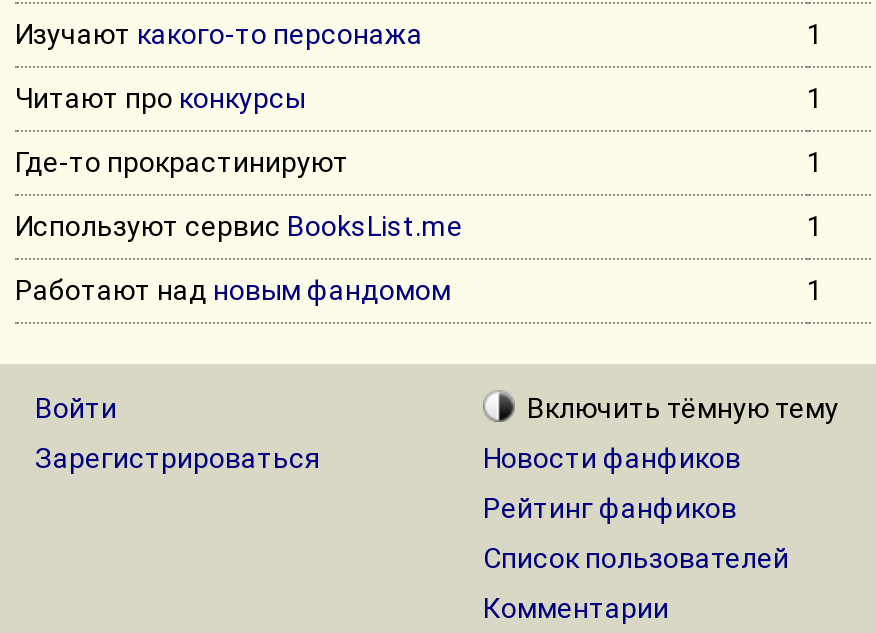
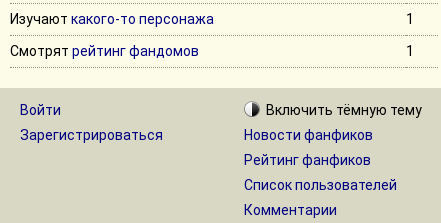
- Читают про конкурсы
- 1
- Где-то прокрастинируют
- 1
- Используют сервис BooksList.me
- 1
- Работают над новым фандомом
+ Смотрят рейтинг фандомов
